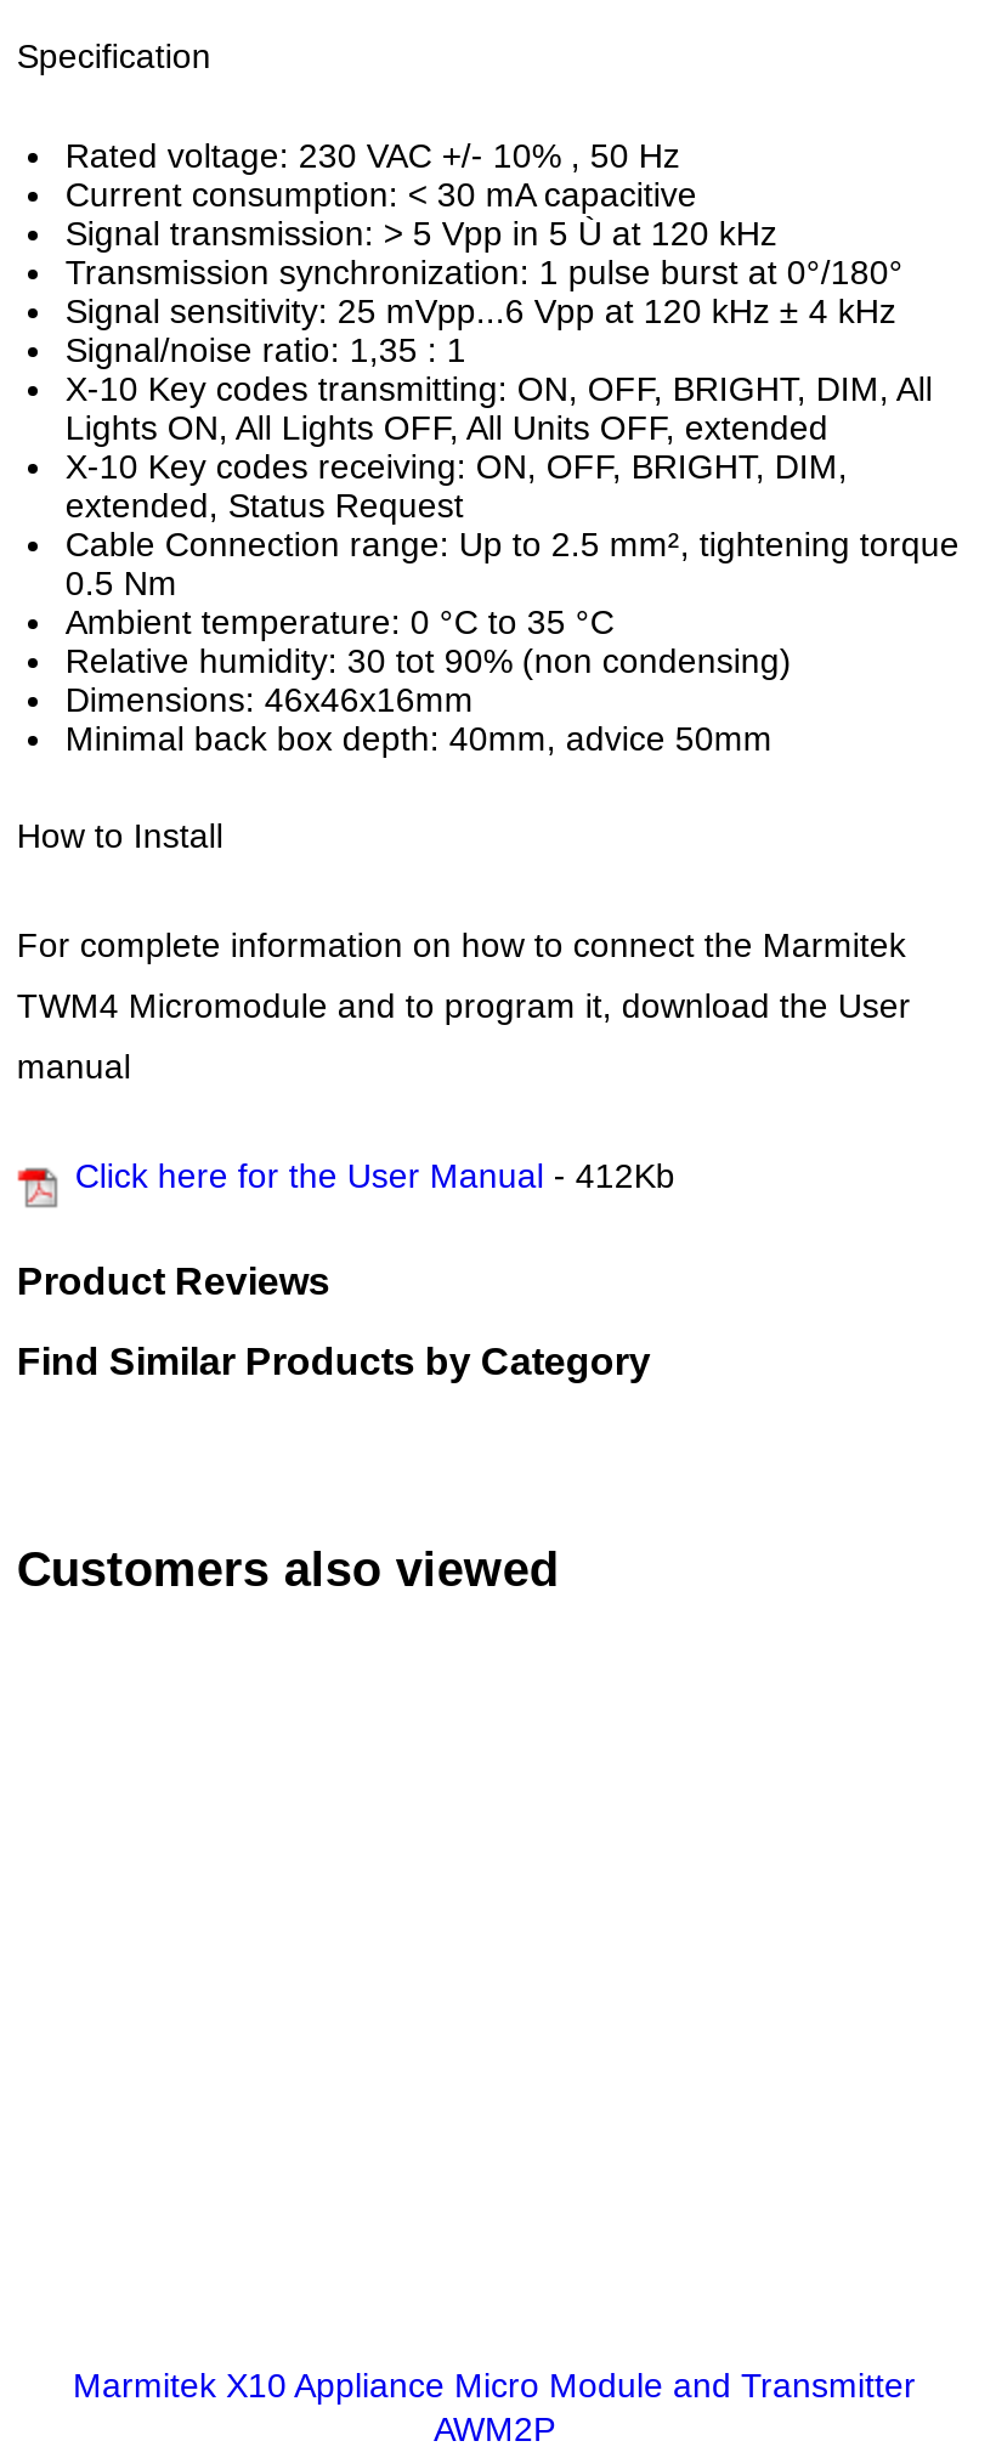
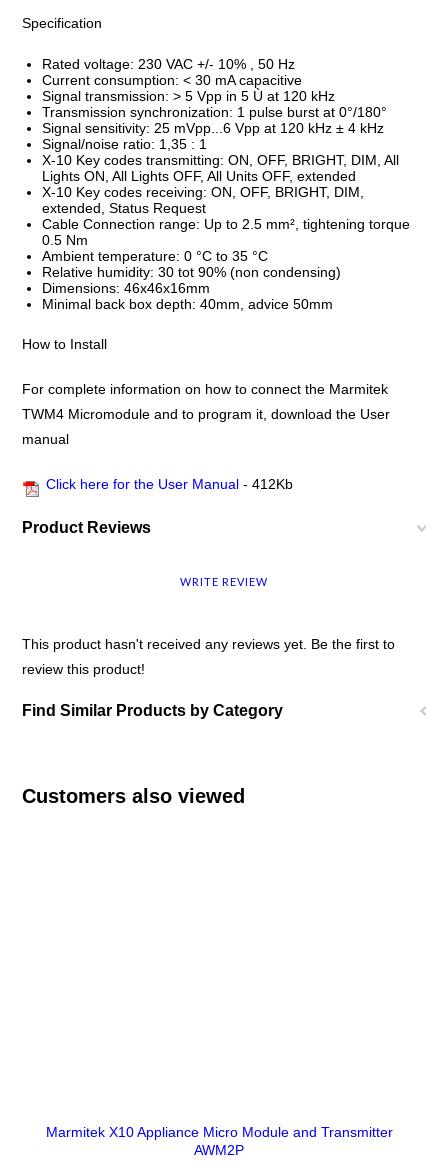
+ This product hasn't received any reviews yet. Be the first to
+ review this product!

+ WRITE REVIEW
